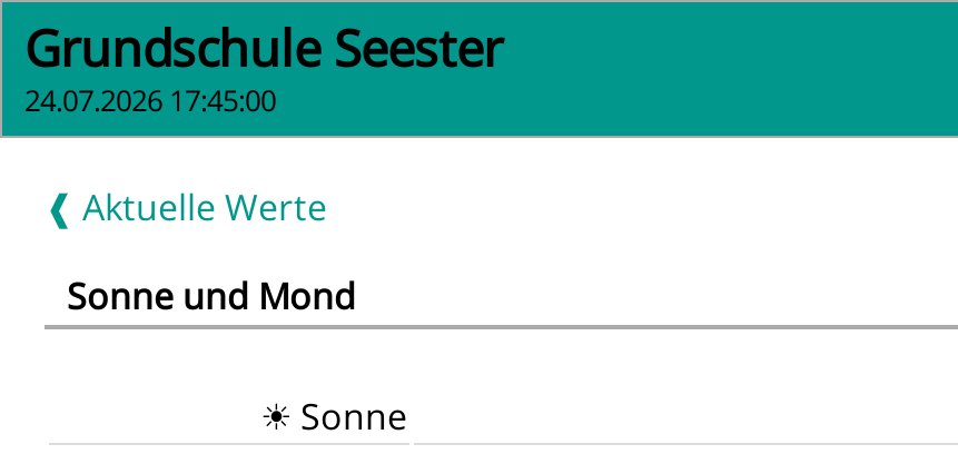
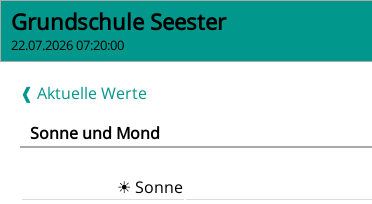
- 24.07.2026 17:45:00
+ 22.07.2026 07:20:00
